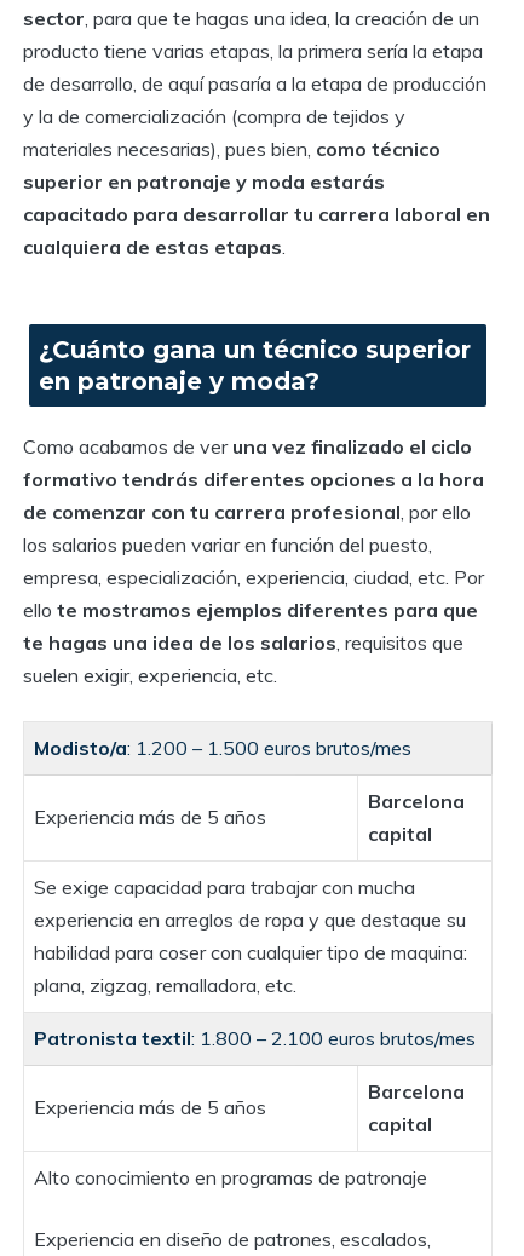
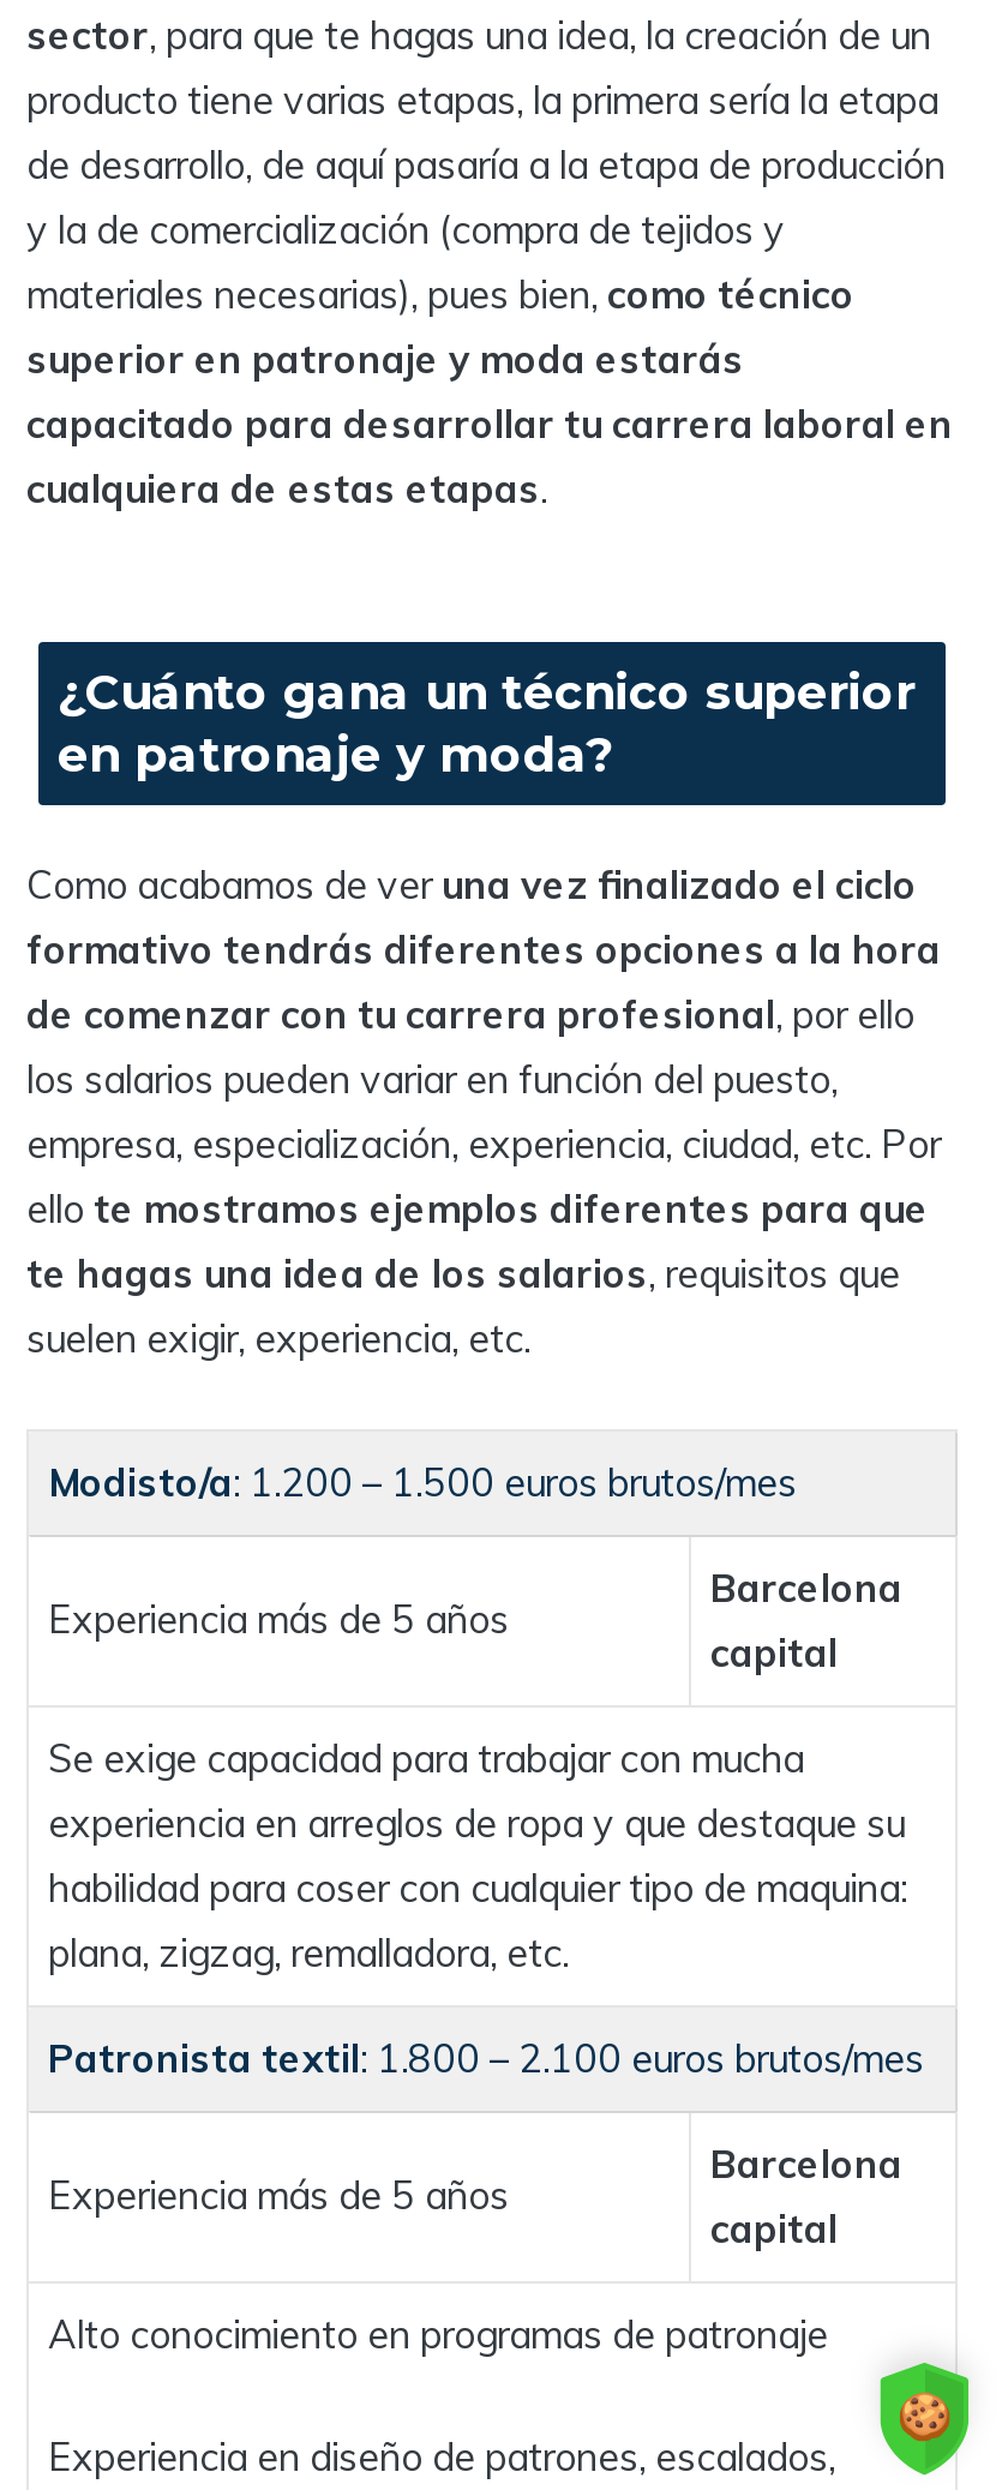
+ [image]
